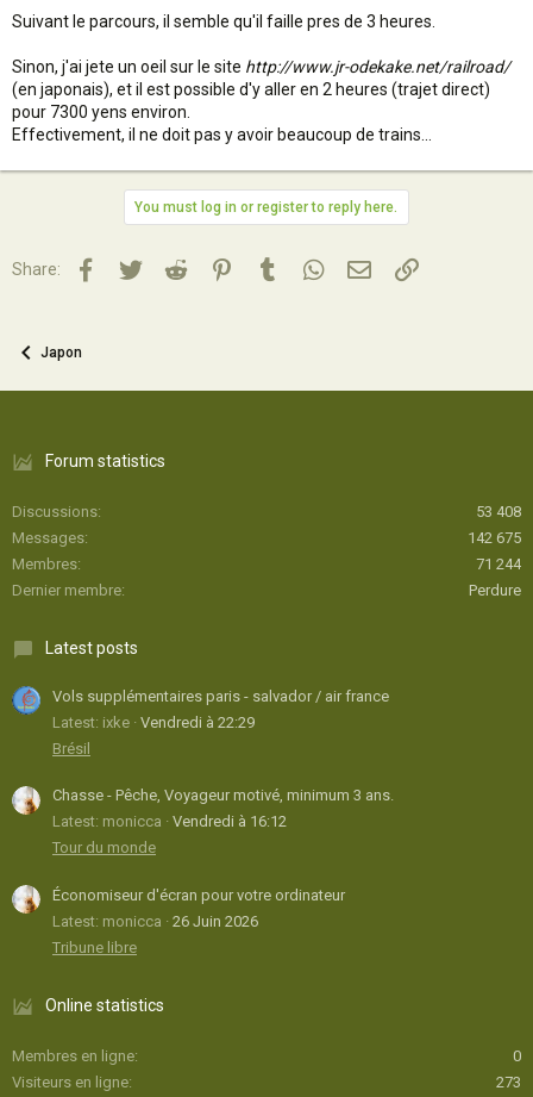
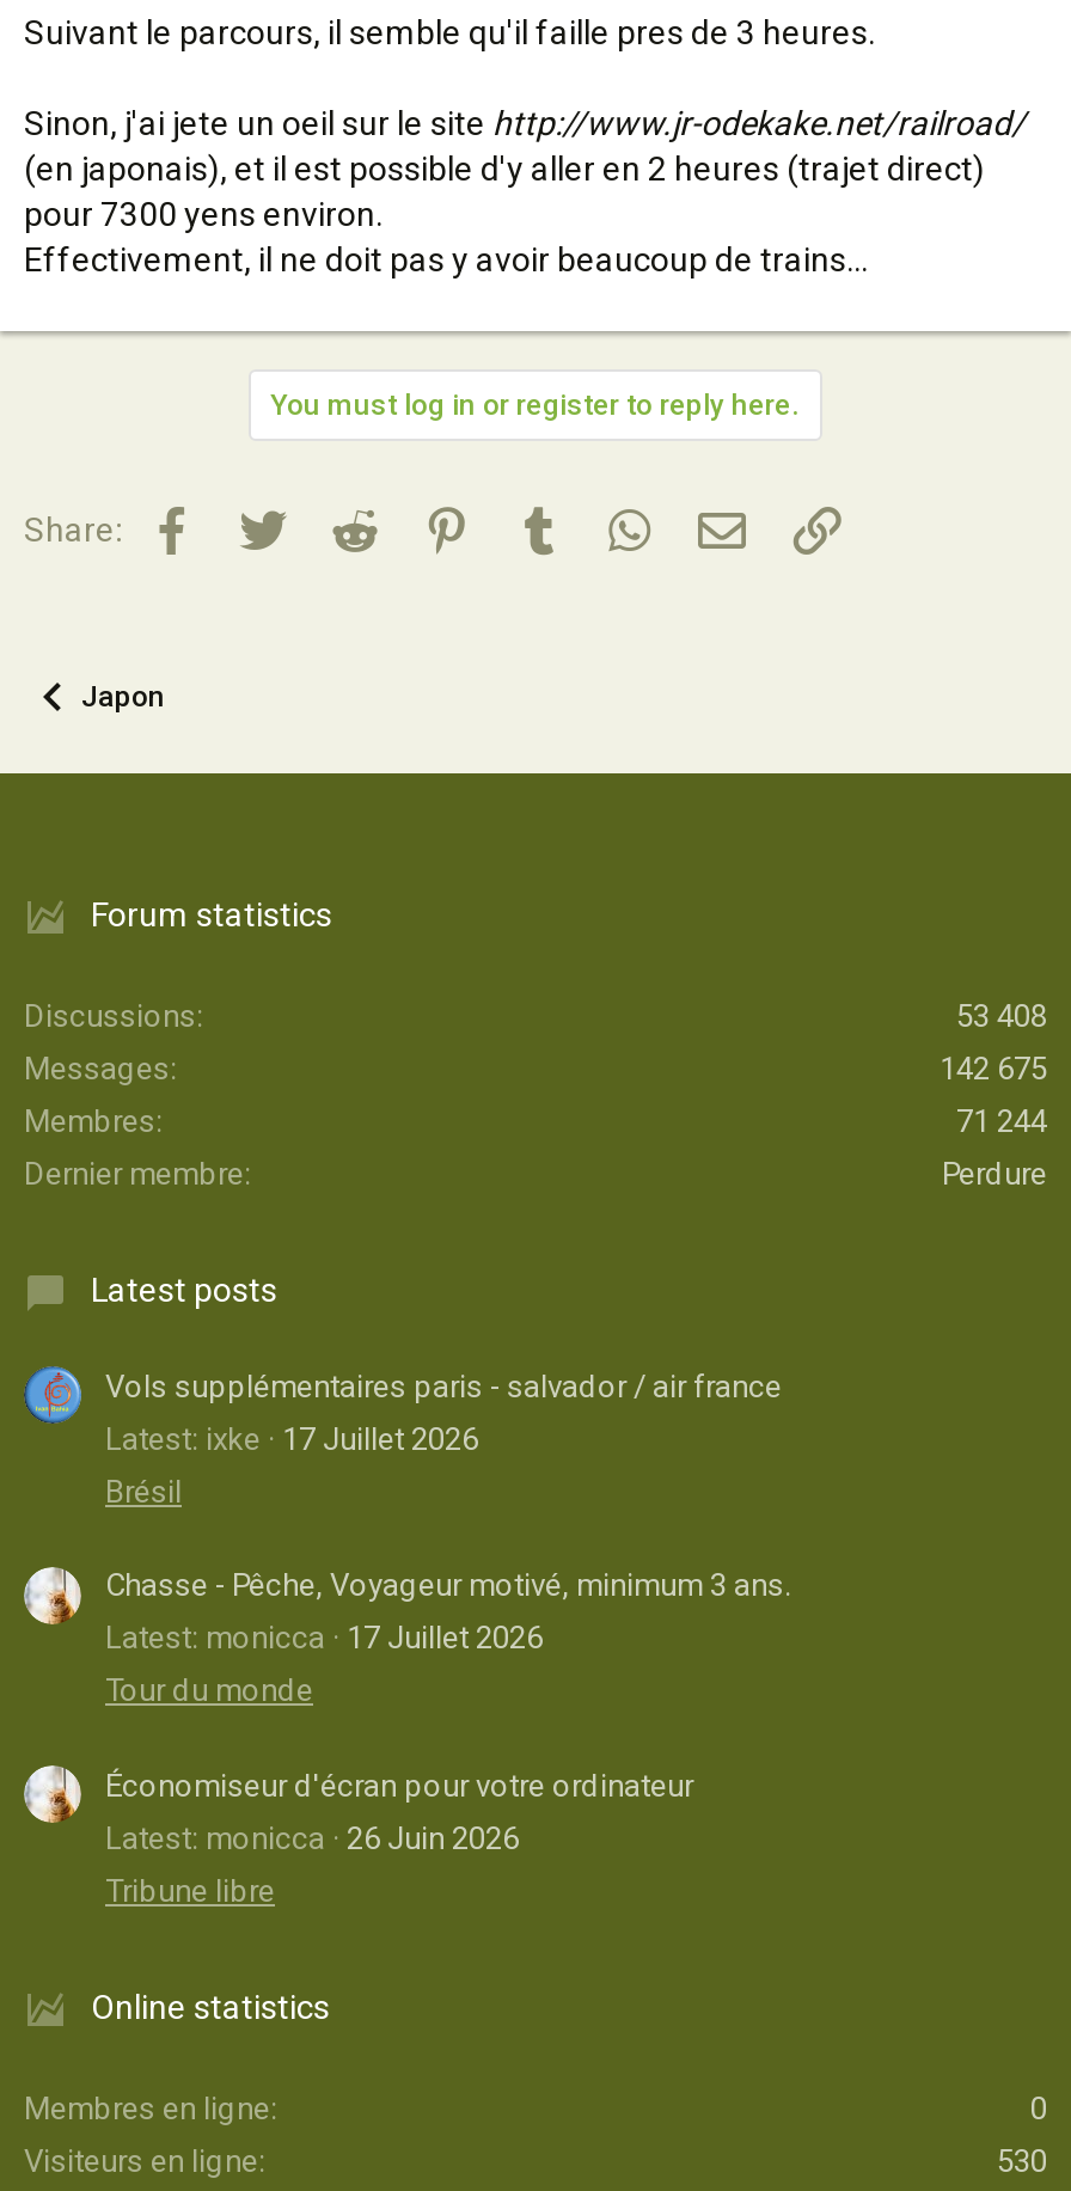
- Latest: ixke Vendredi à 22:29
+ Latest: ixke 17 Juillet 2026

- Latest: monicca Vendredi à 16:12
+ Latest: monicca 17 Juillet 2026

- 273
+ 530
